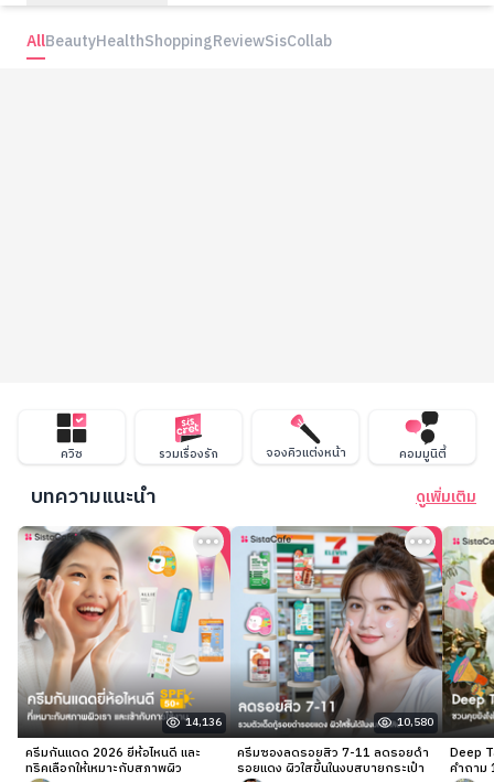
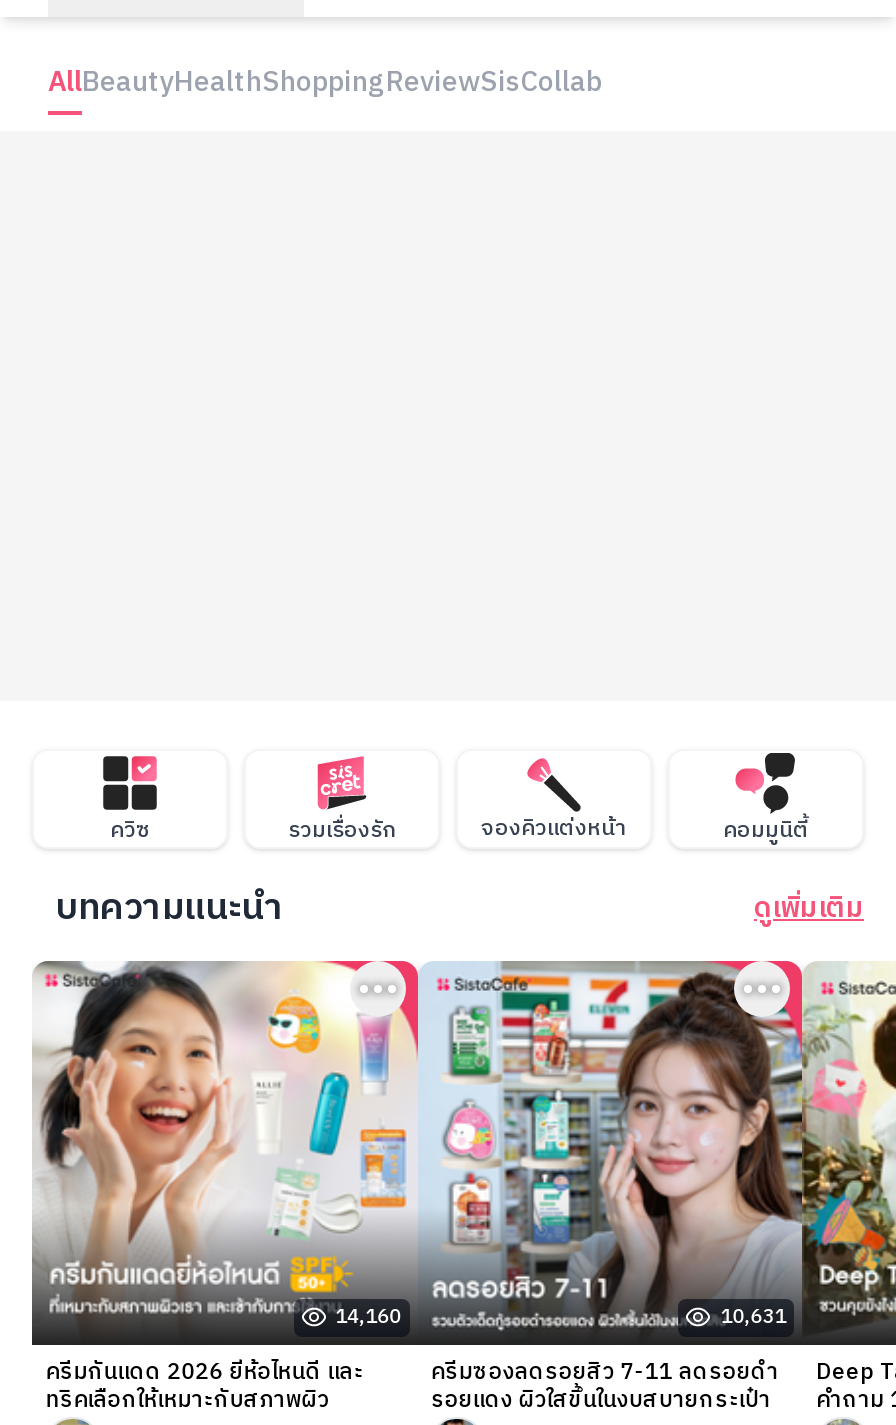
- 14,136
+ 14,160

- 10,580
+ 10,631
